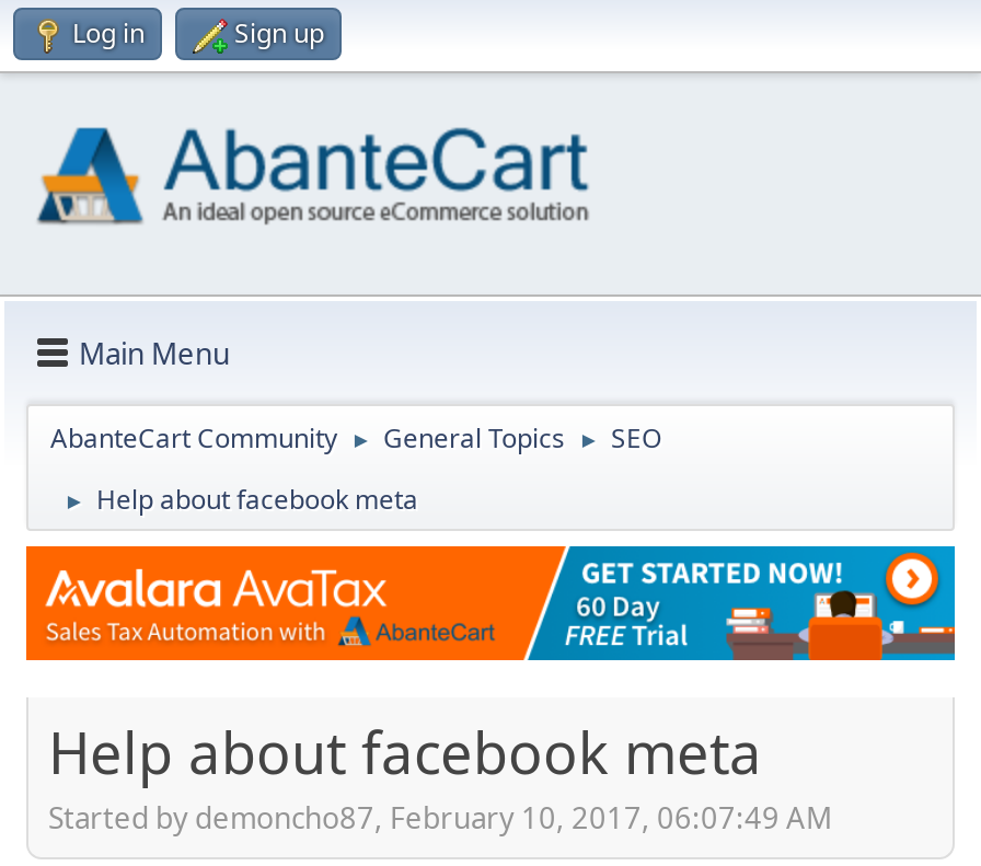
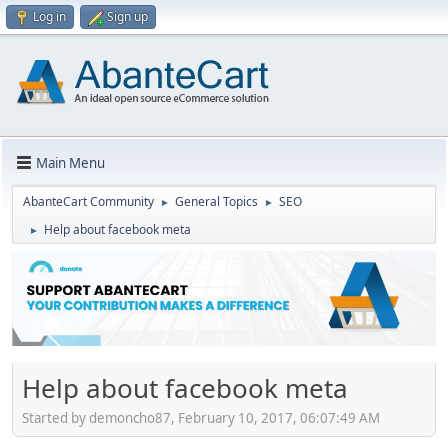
- [image]
+ [image]
